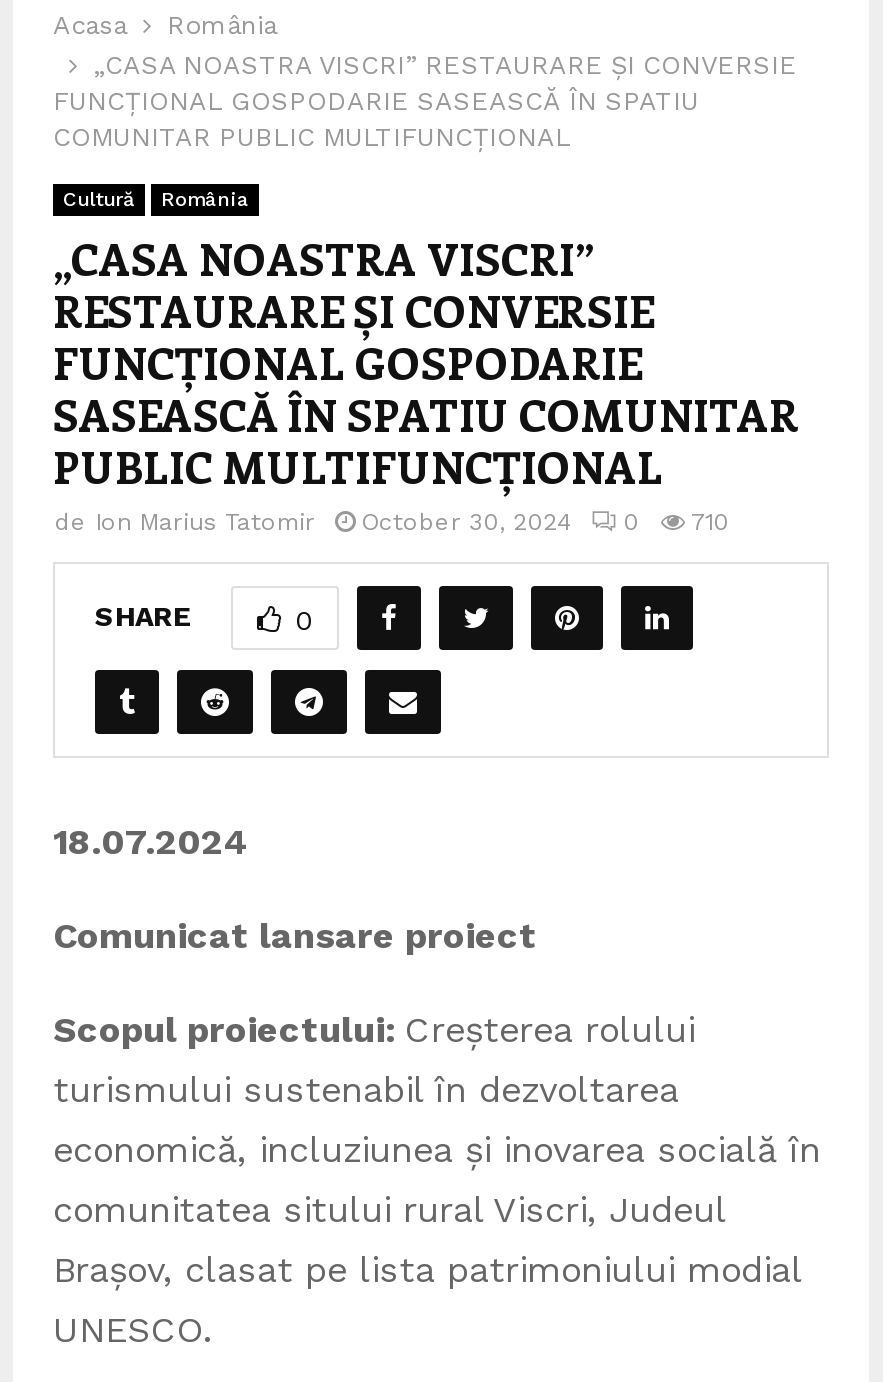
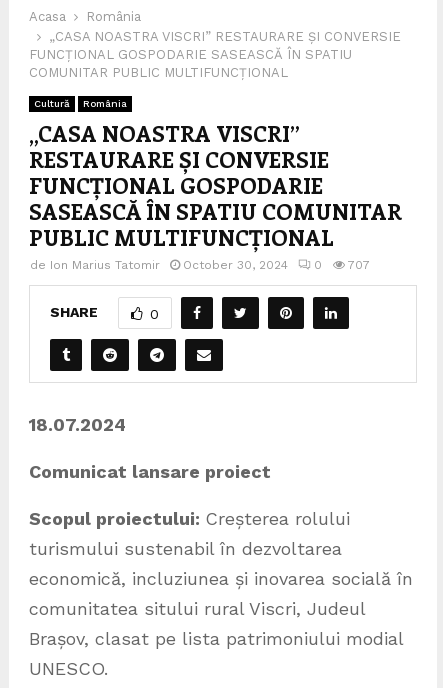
- 710
+ 707
